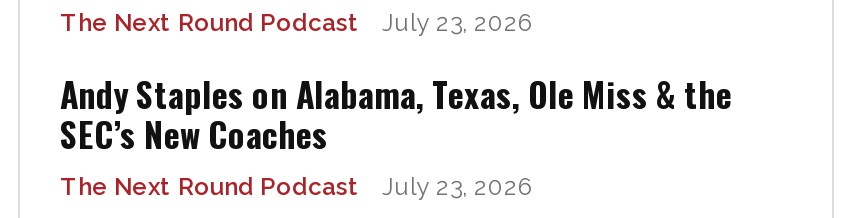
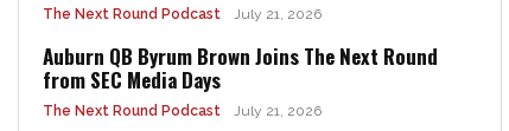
- The Next Round Podcast July 23, 2026
+ The Next Round Podcast July 21, 2026

- Andy Staples on Alabama, Texas, Ole Miss & the
- SEC’s New Coaches
+ Auburn QB Byrum Brown Joins The Next Round
+ from SEC Media Days

- The Next Round Podcast July 23, 2026
+ The Next Round Podcast July 21, 2026
